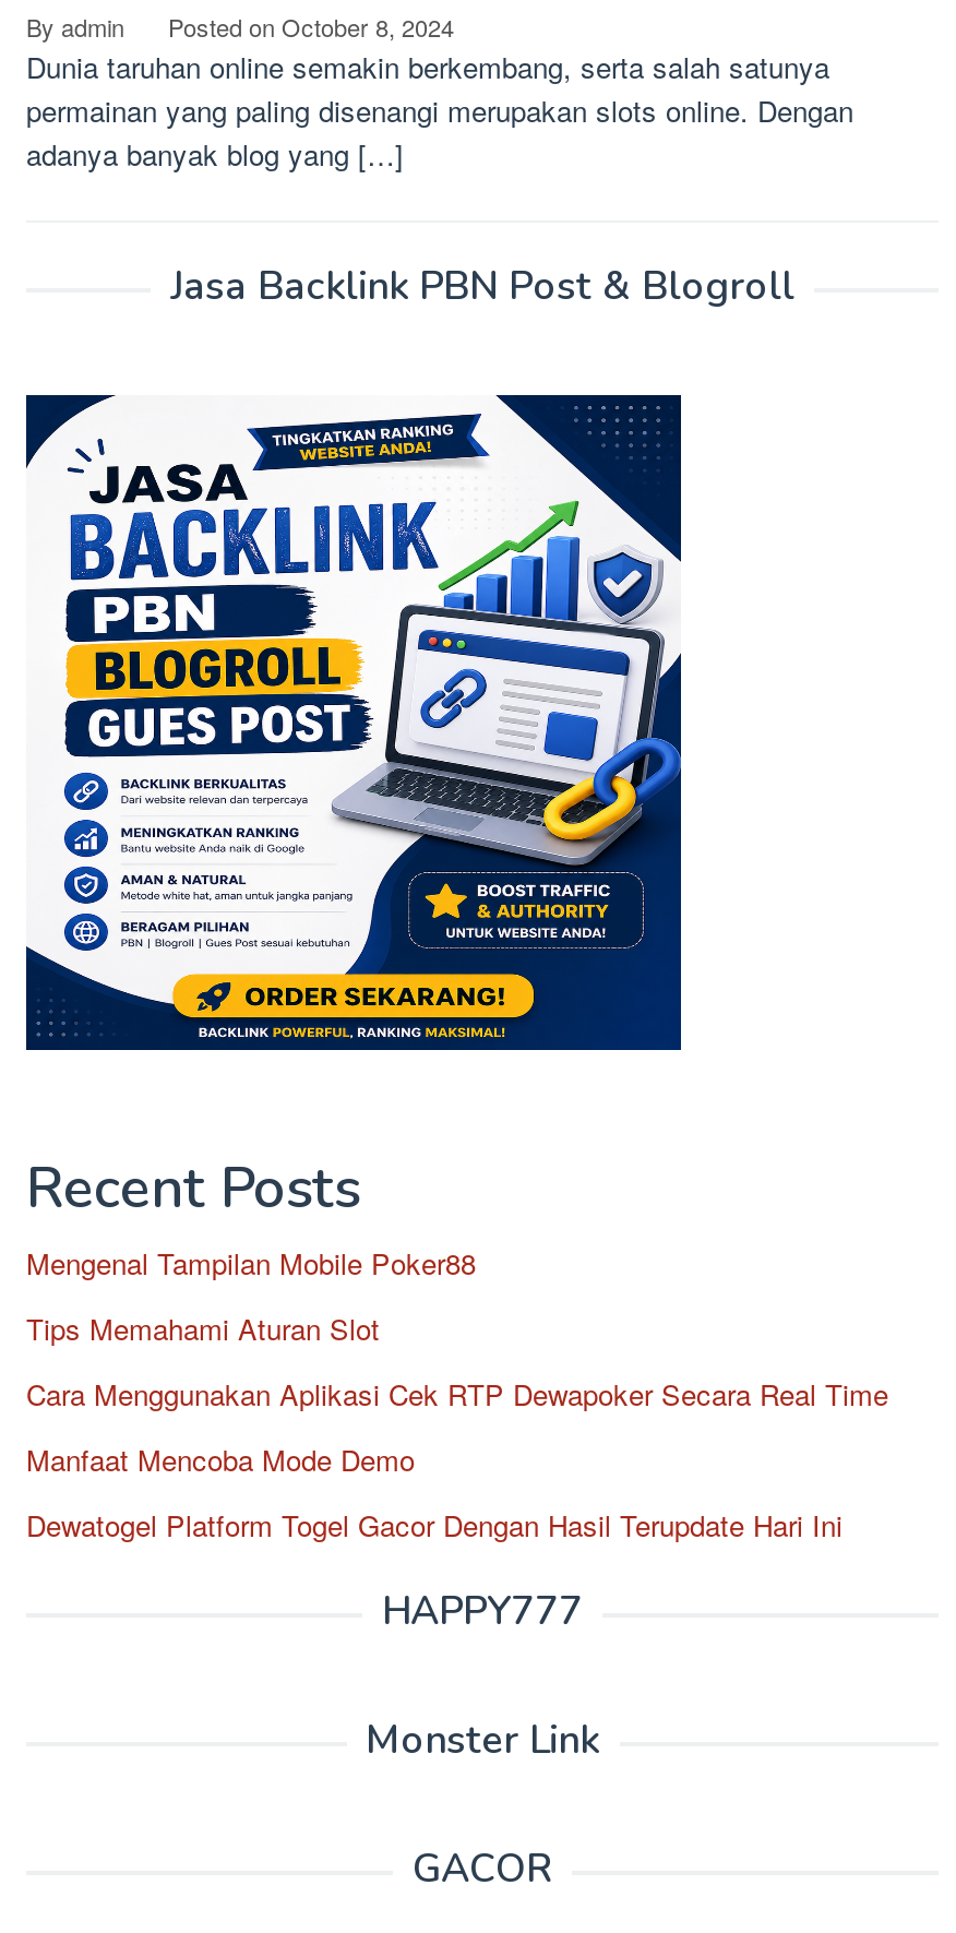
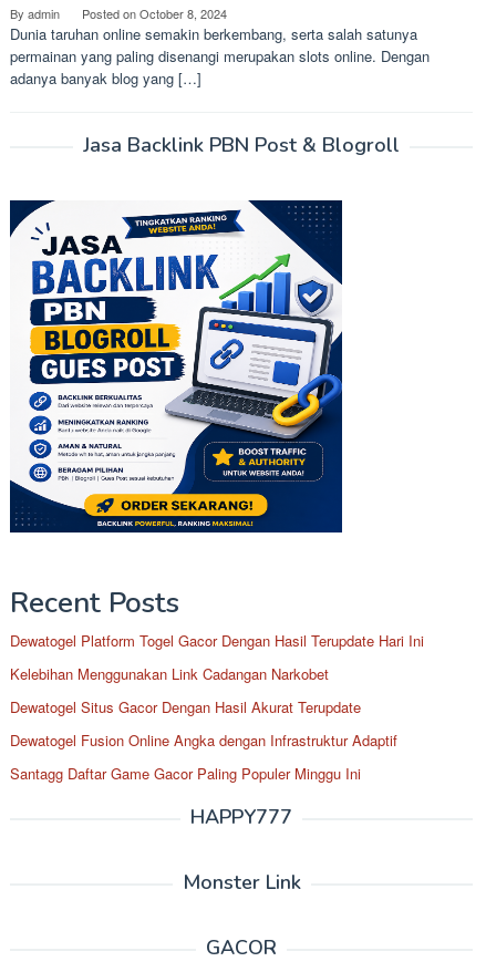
- Mengenal Tampilan Mobile Poker88
- Tips Memahami Aturan Slot
- Cara Menggunakan Aplikasi Cek RTP Dewapoker Secara Real Time
- Manfaat Mencoba Mode Demo

moved up: Dewatogel Platform Togel Gacor Dengan Hasil Terupdate Hari Ini

+ Kelebihan Menggunakan Link Cadangan Narkobet
+ Dewatogel Situs Gacor Dengan Hasil Akurat Terupdate
+ Dewatogel Fusion Online Angka dengan Infrastruktur Adaptif
+ Santagg Daftar Game Gacor Paling Populer Minggu Ini
